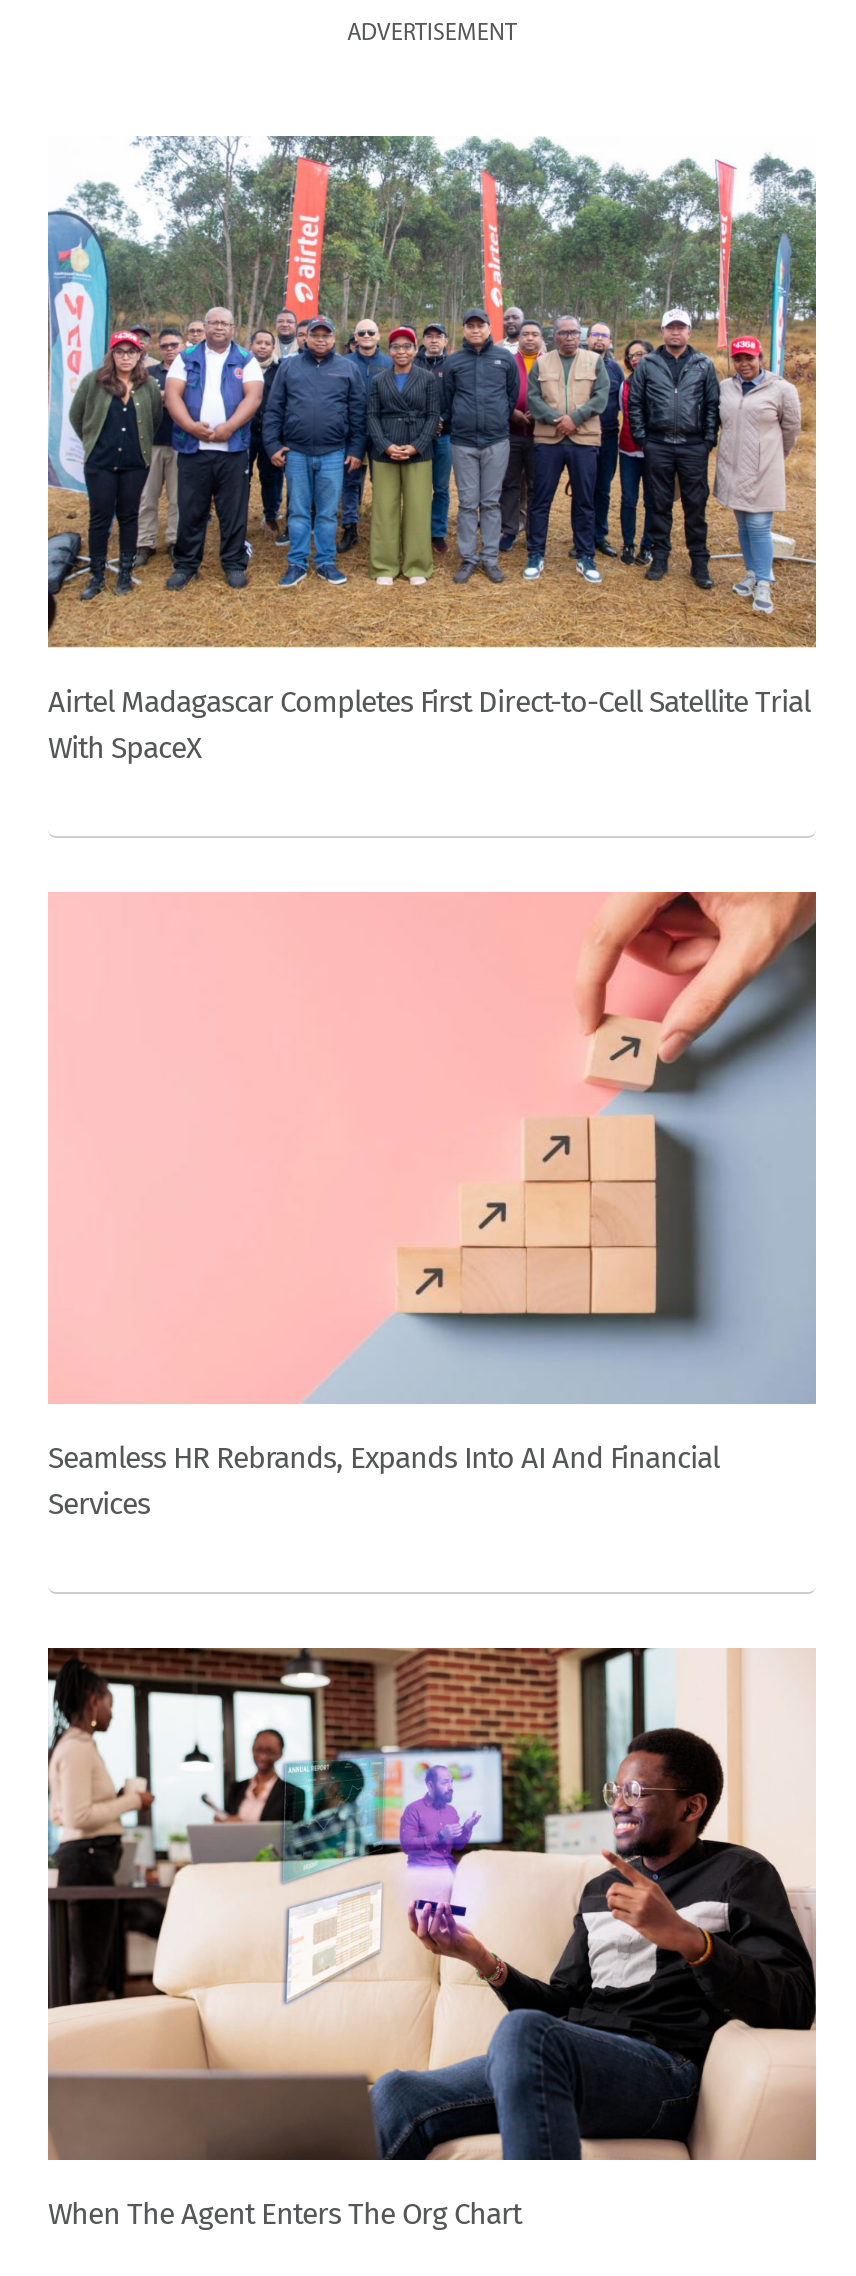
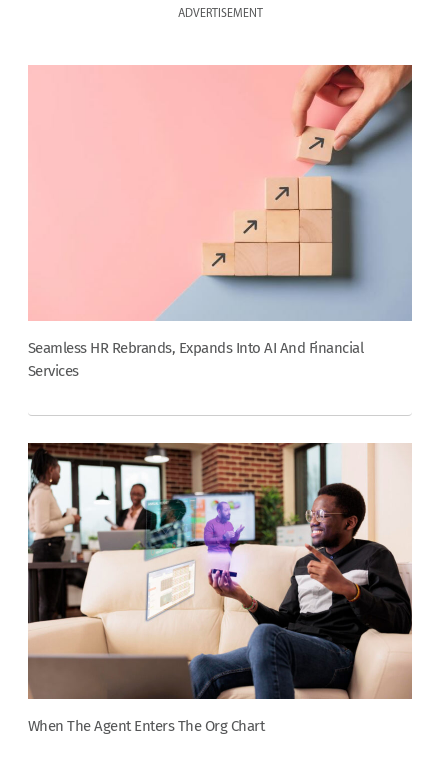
- [image]
- Airtel Madagascar Completes First Direct-to-Cell Satellite Trial
- With SpaceX
